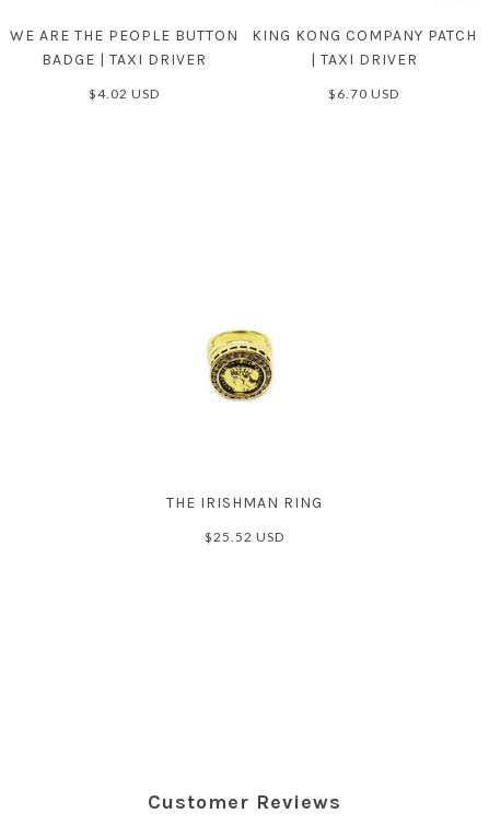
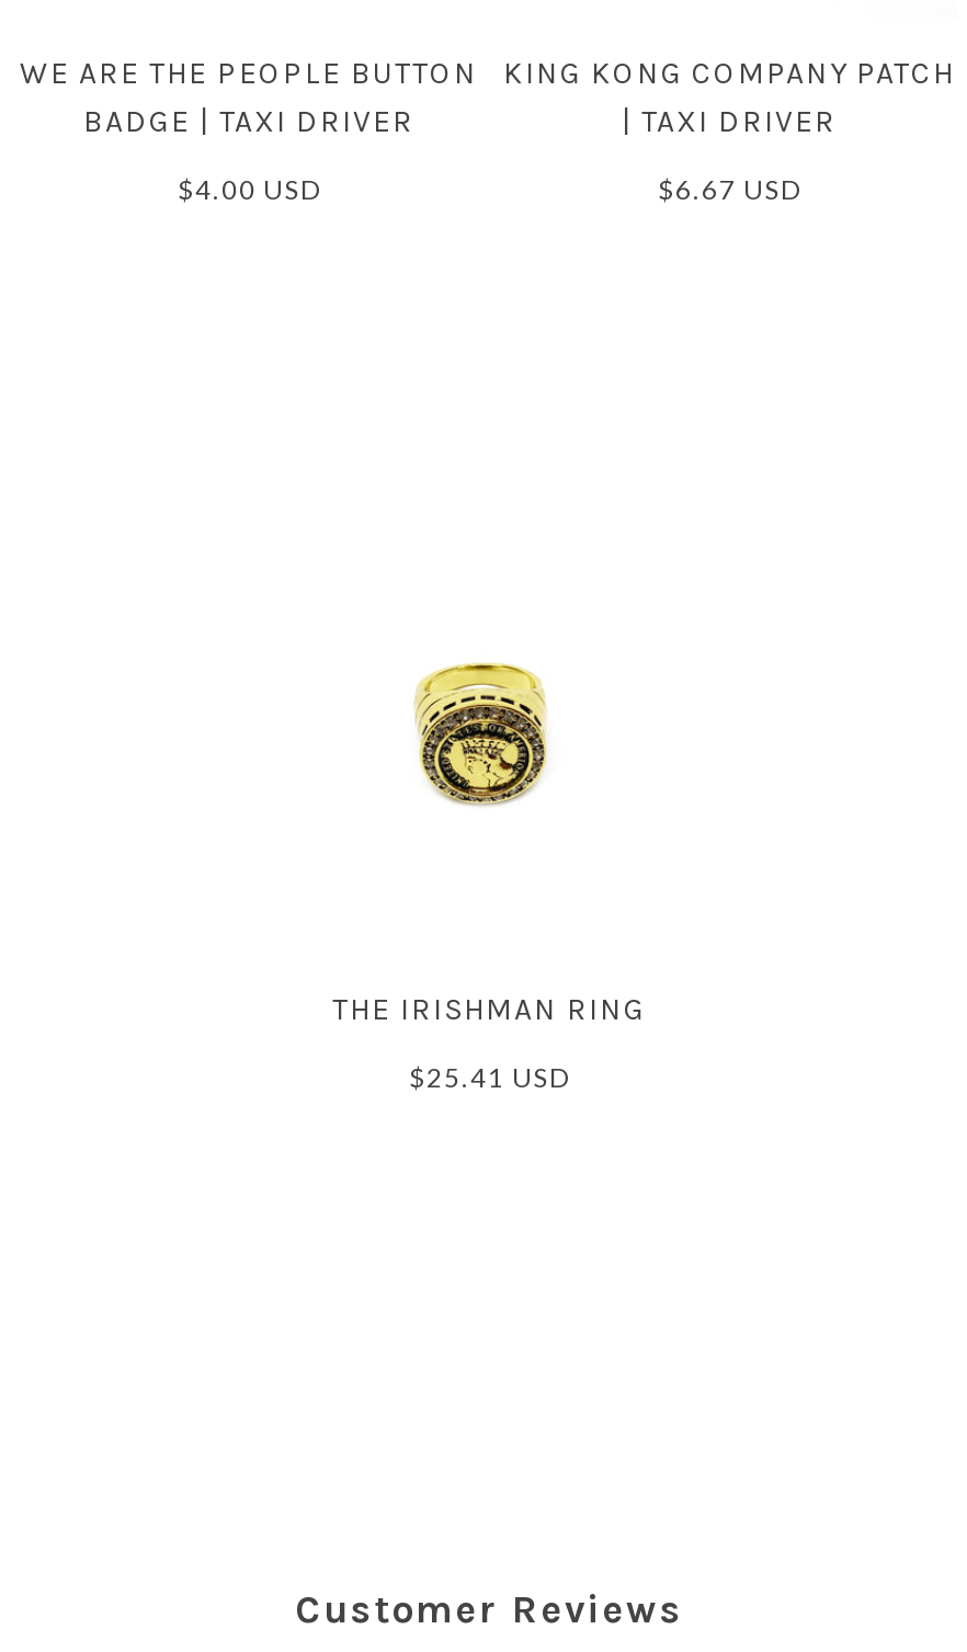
- $4.02 USD
+ $4.00 USD

- $6.70 USD
+ $6.67 USD

- $25.52 USD
+ $25.41 USD
